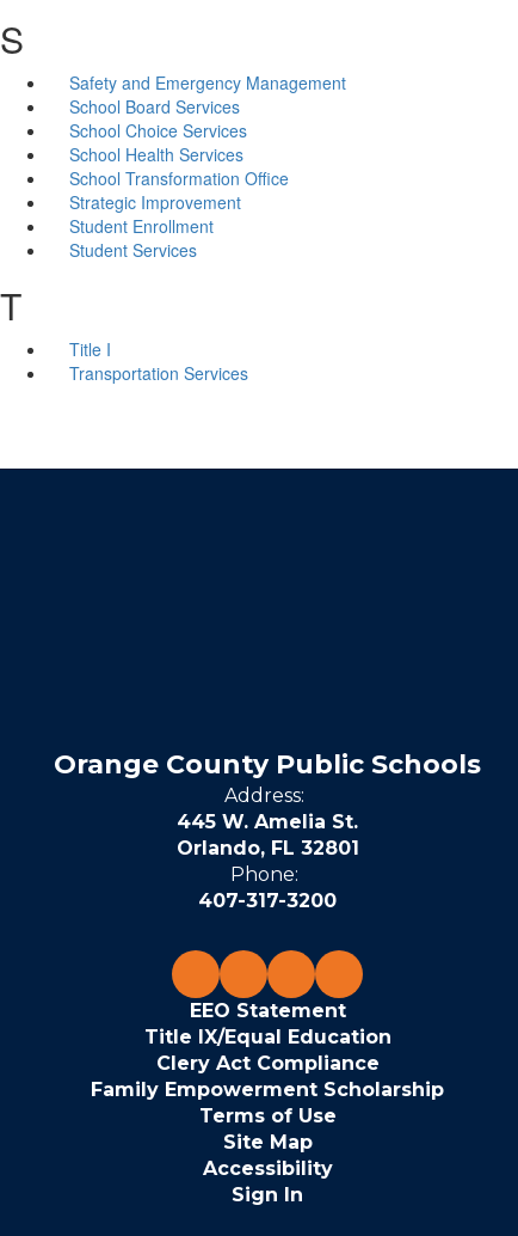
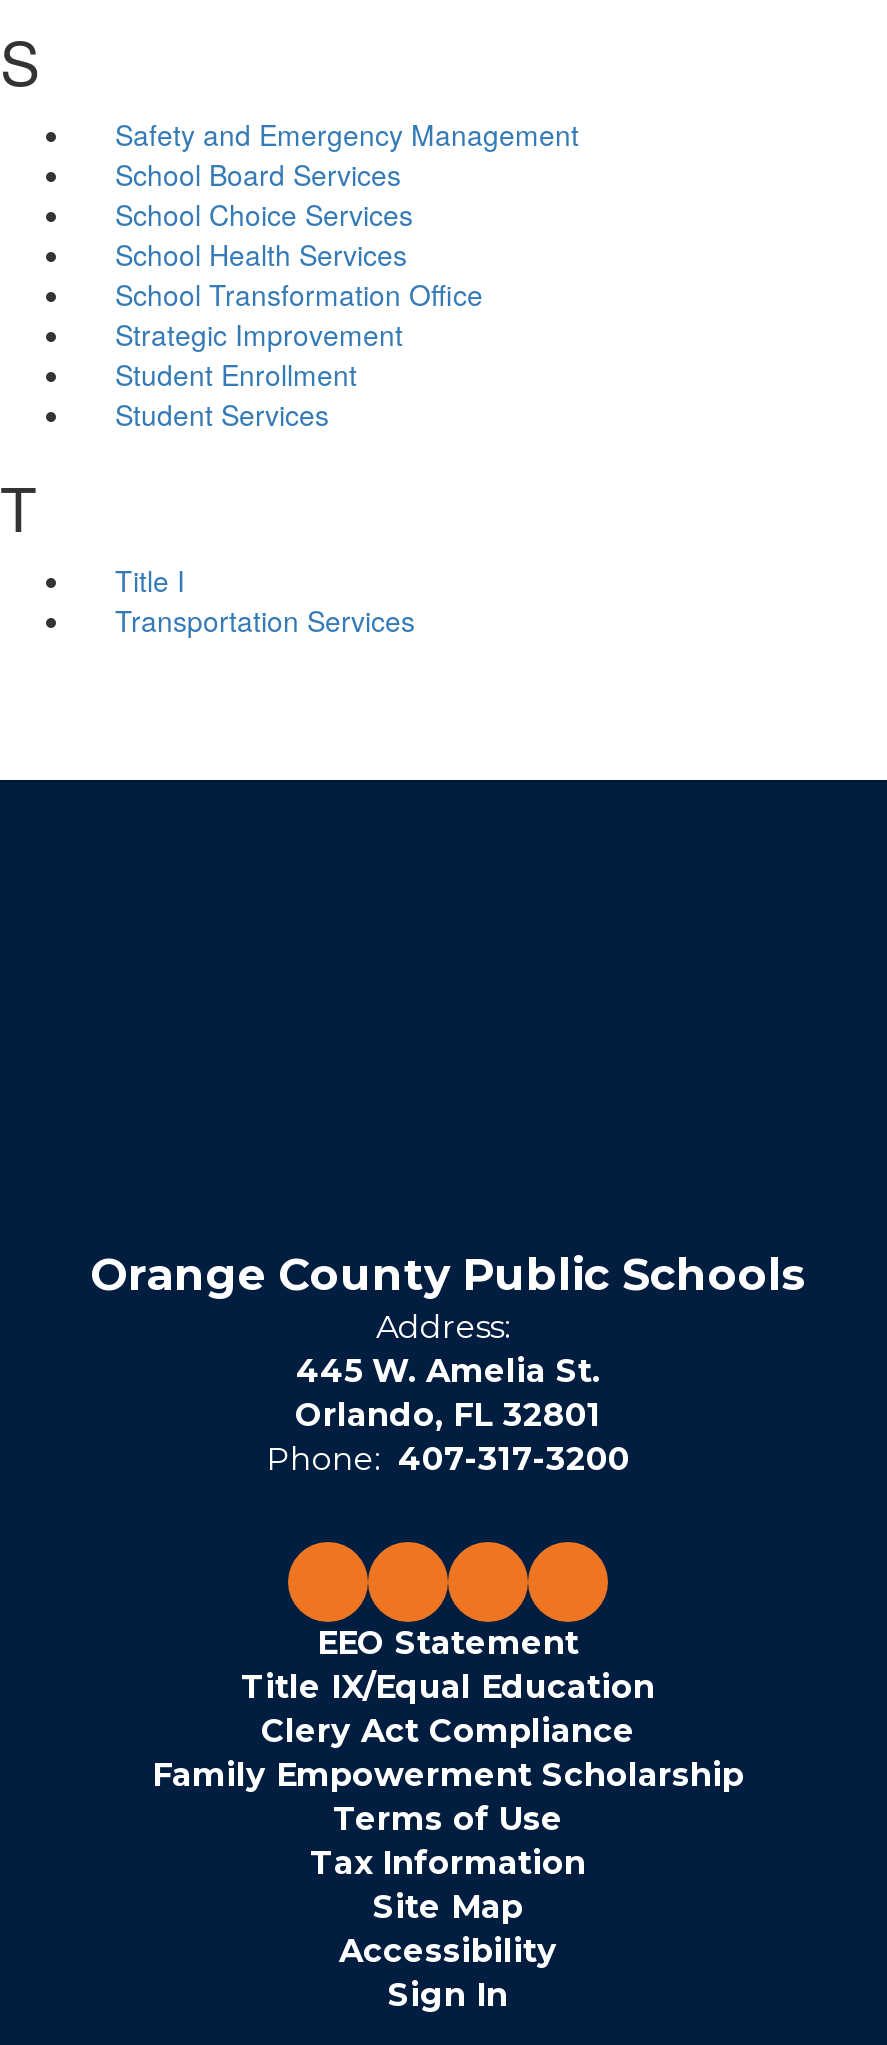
moved up: EEO Statement | Title IX/Equal Education | Clery Act Compliance | Family Empowerment Scholarship | Terms of Use

+ Tax Information
